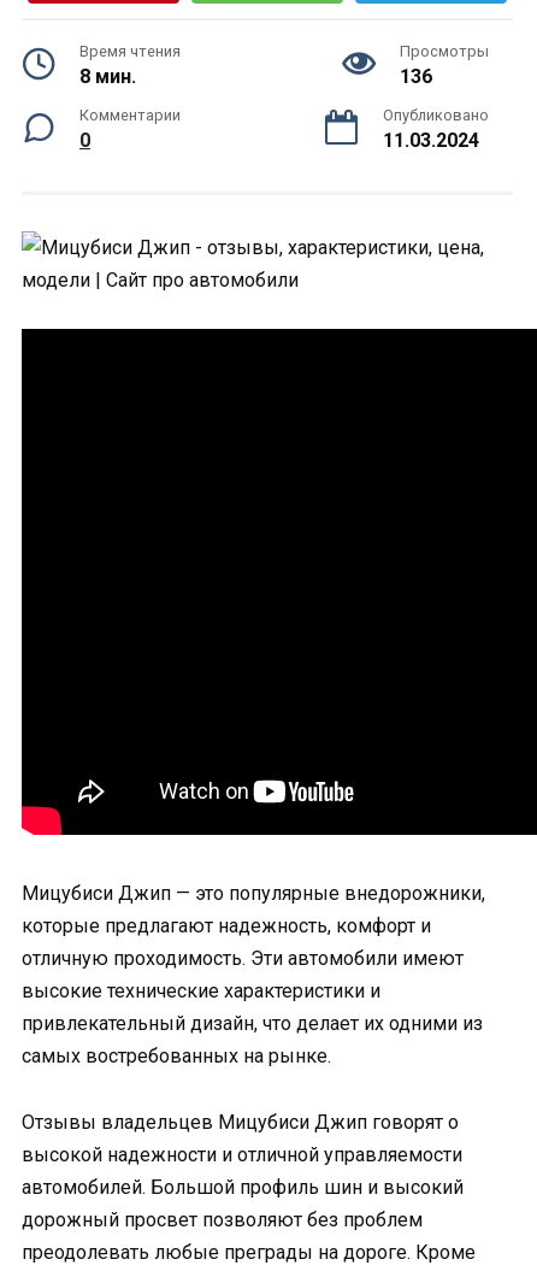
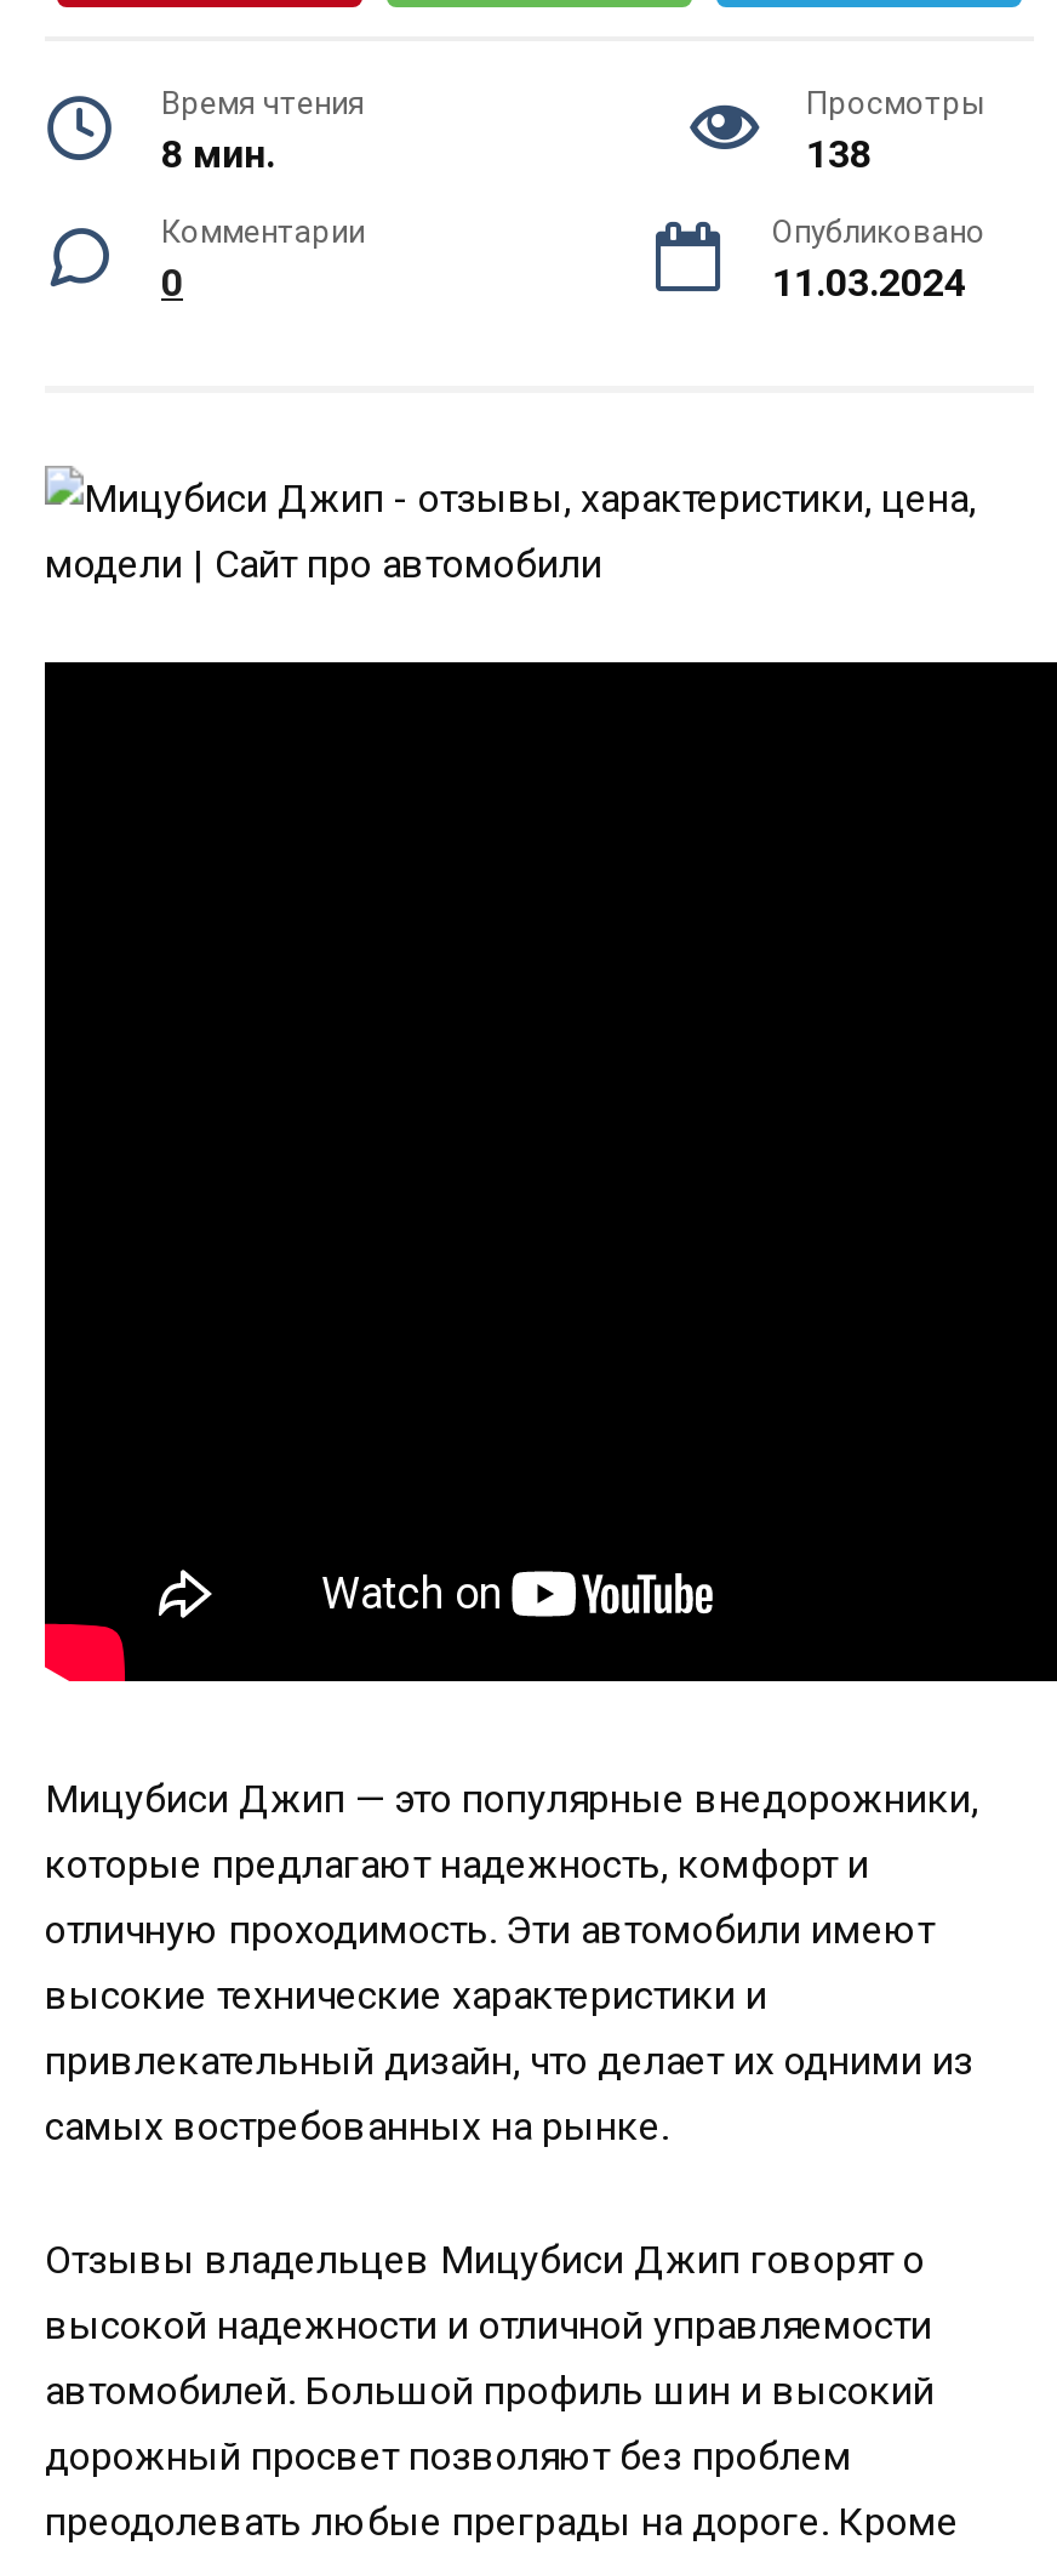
- 136
+ 138
